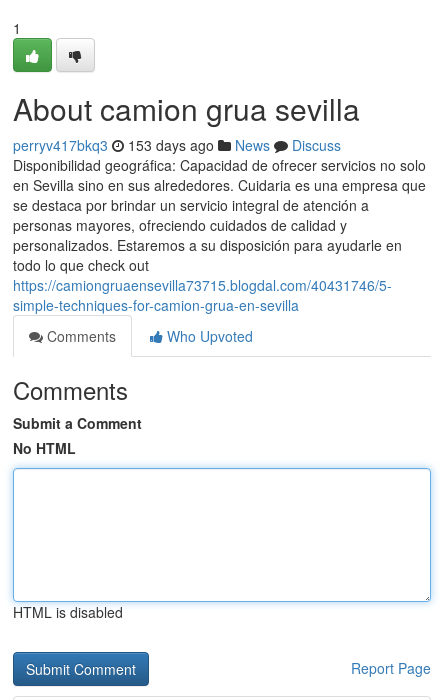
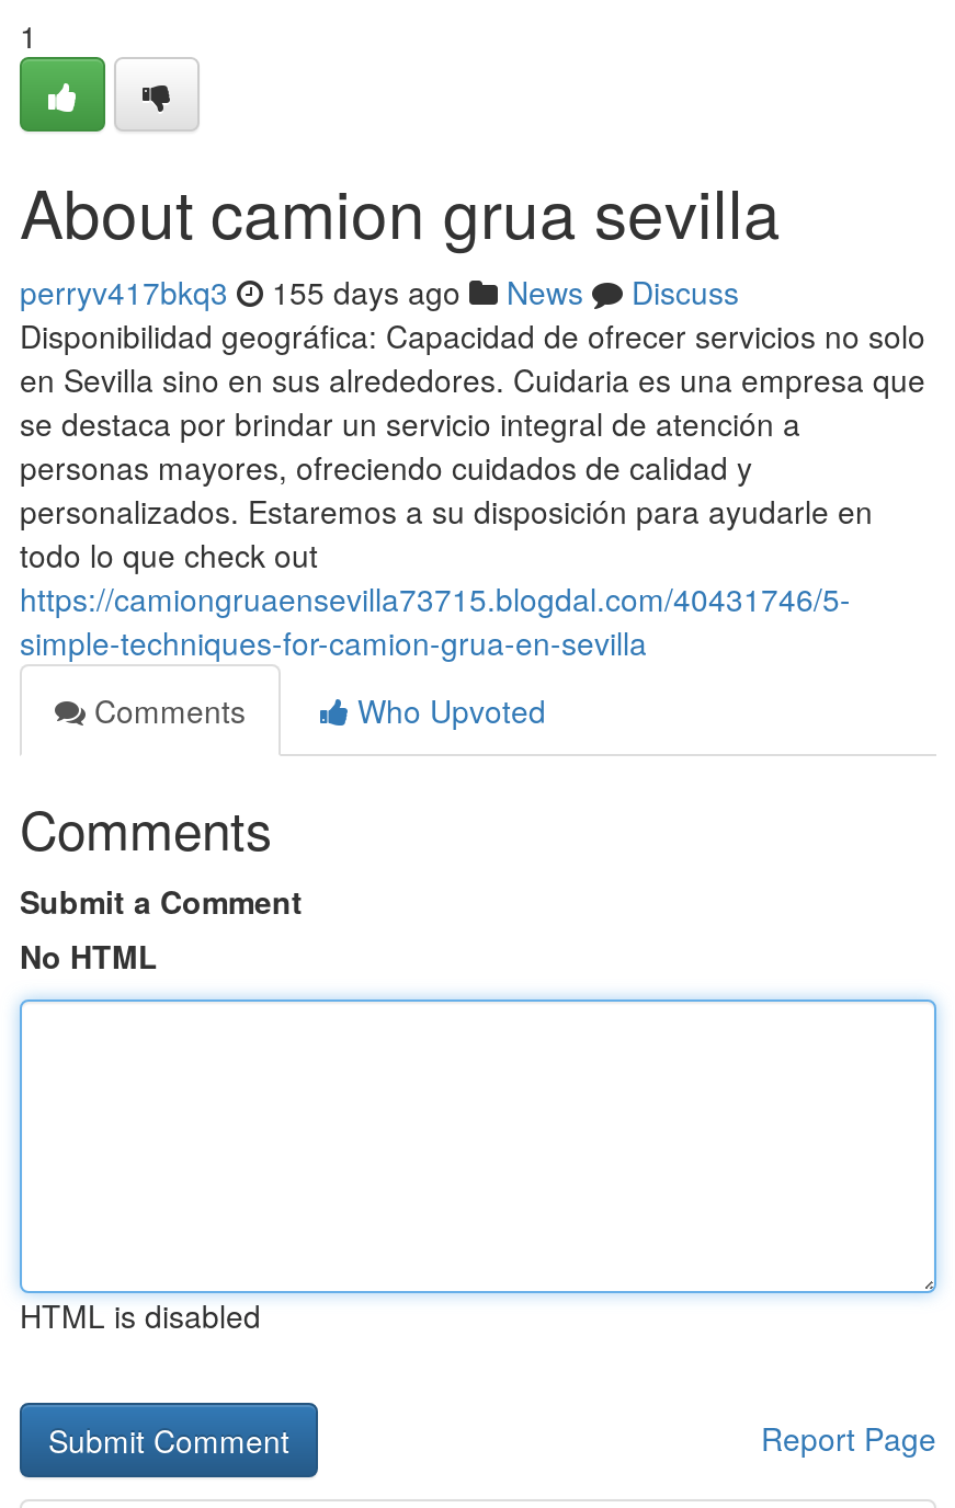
- perryv417bkq3 153 days ago News Discuss
+ perryv417bkq3 155 days ago News Discuss
